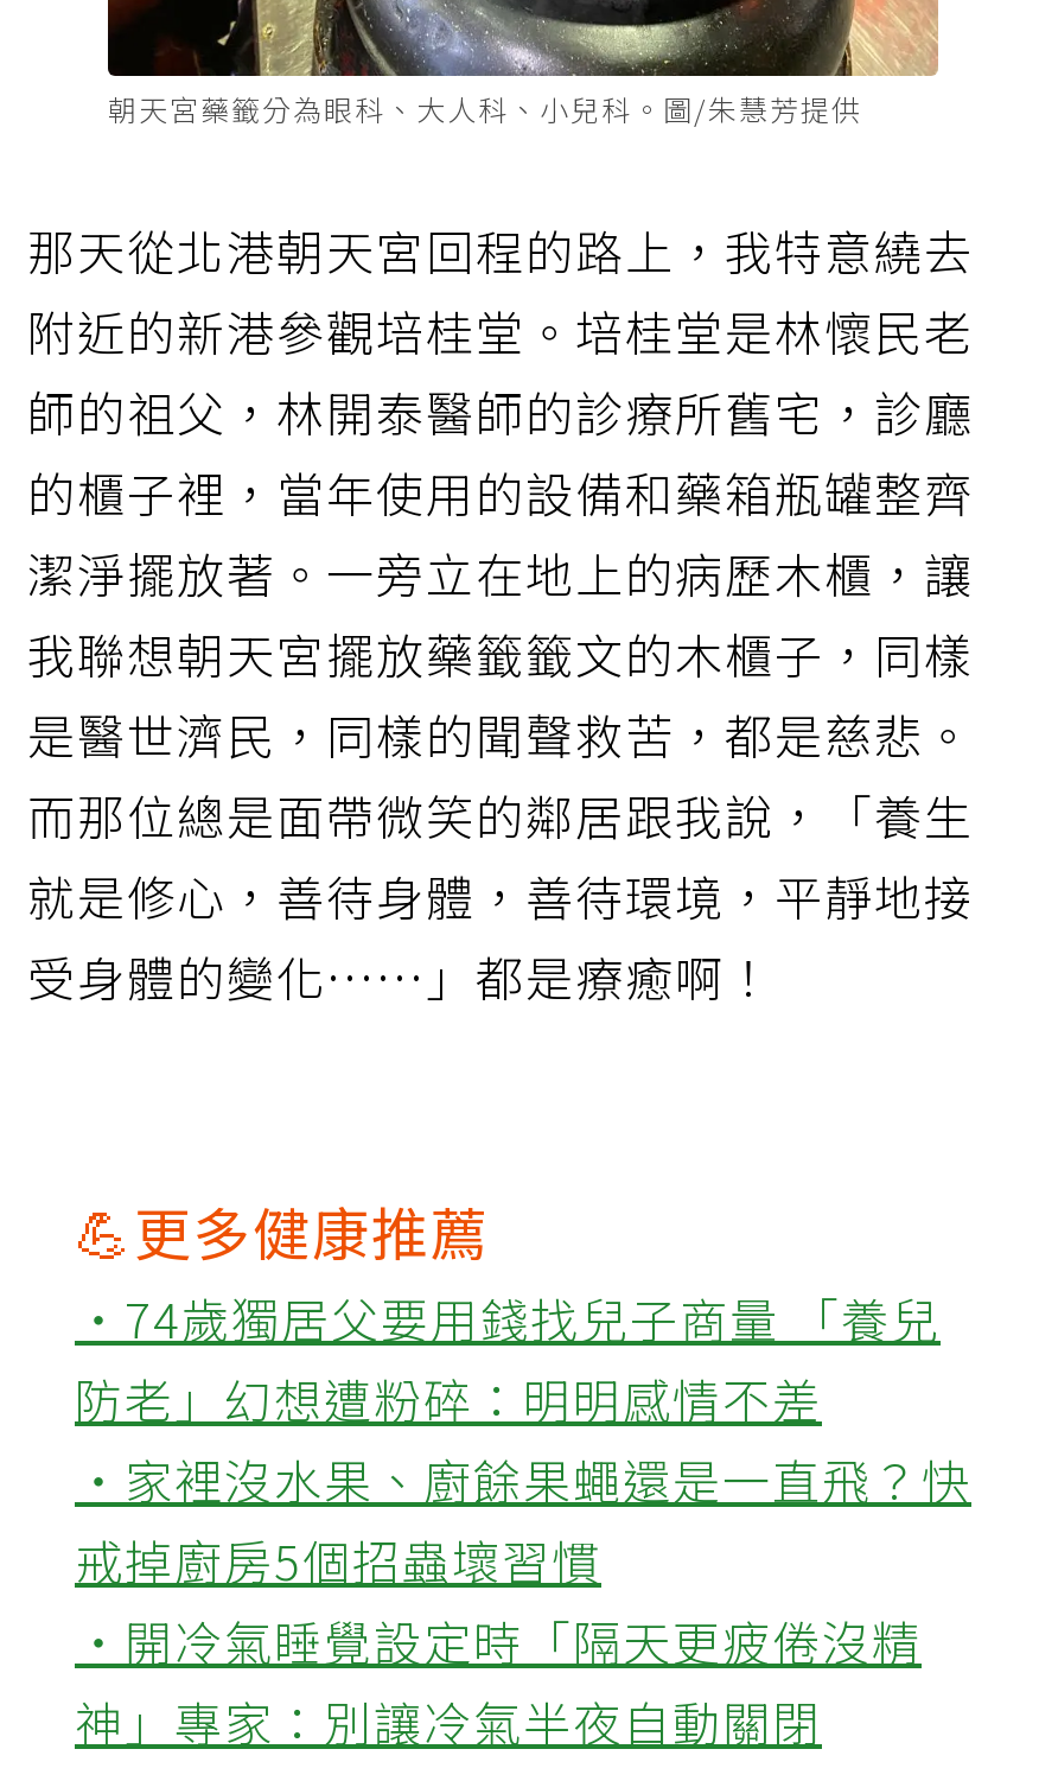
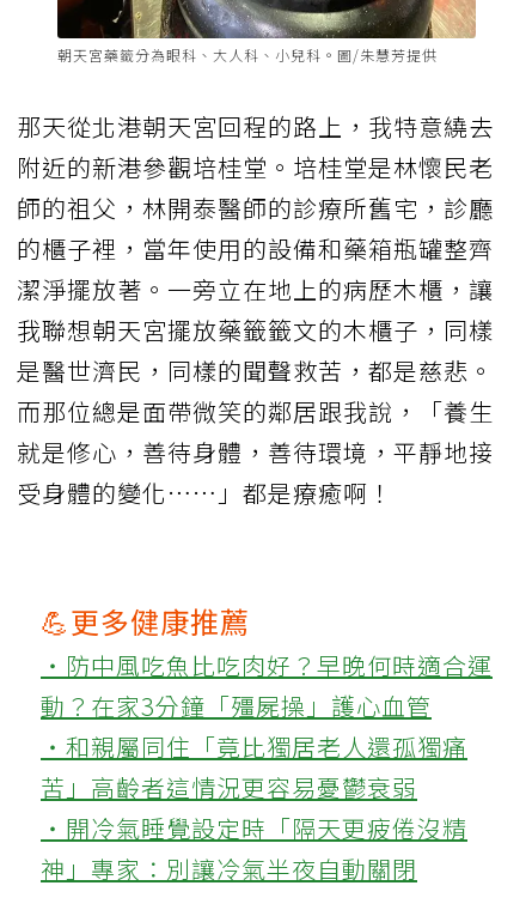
- ‧74歲獨居父要用錢找兒子商量 「養兒
- 防老」幻想遭粉碎：明明感情不差
- ‧家裡沒水果、廚餘果蠅還是一直飛？快
- 戒掉廚房5個招蟲壞習慣
+ ‧防中風吃魚比吃肉好？早晚何時適合運
+ 動？在家3分鐘「殭屍操」護心血管
+ ‧和親屬同住「竟比獨居老人還孤獨痛
+ 苦」高齡者這情況更容易憂鬱衰弱
